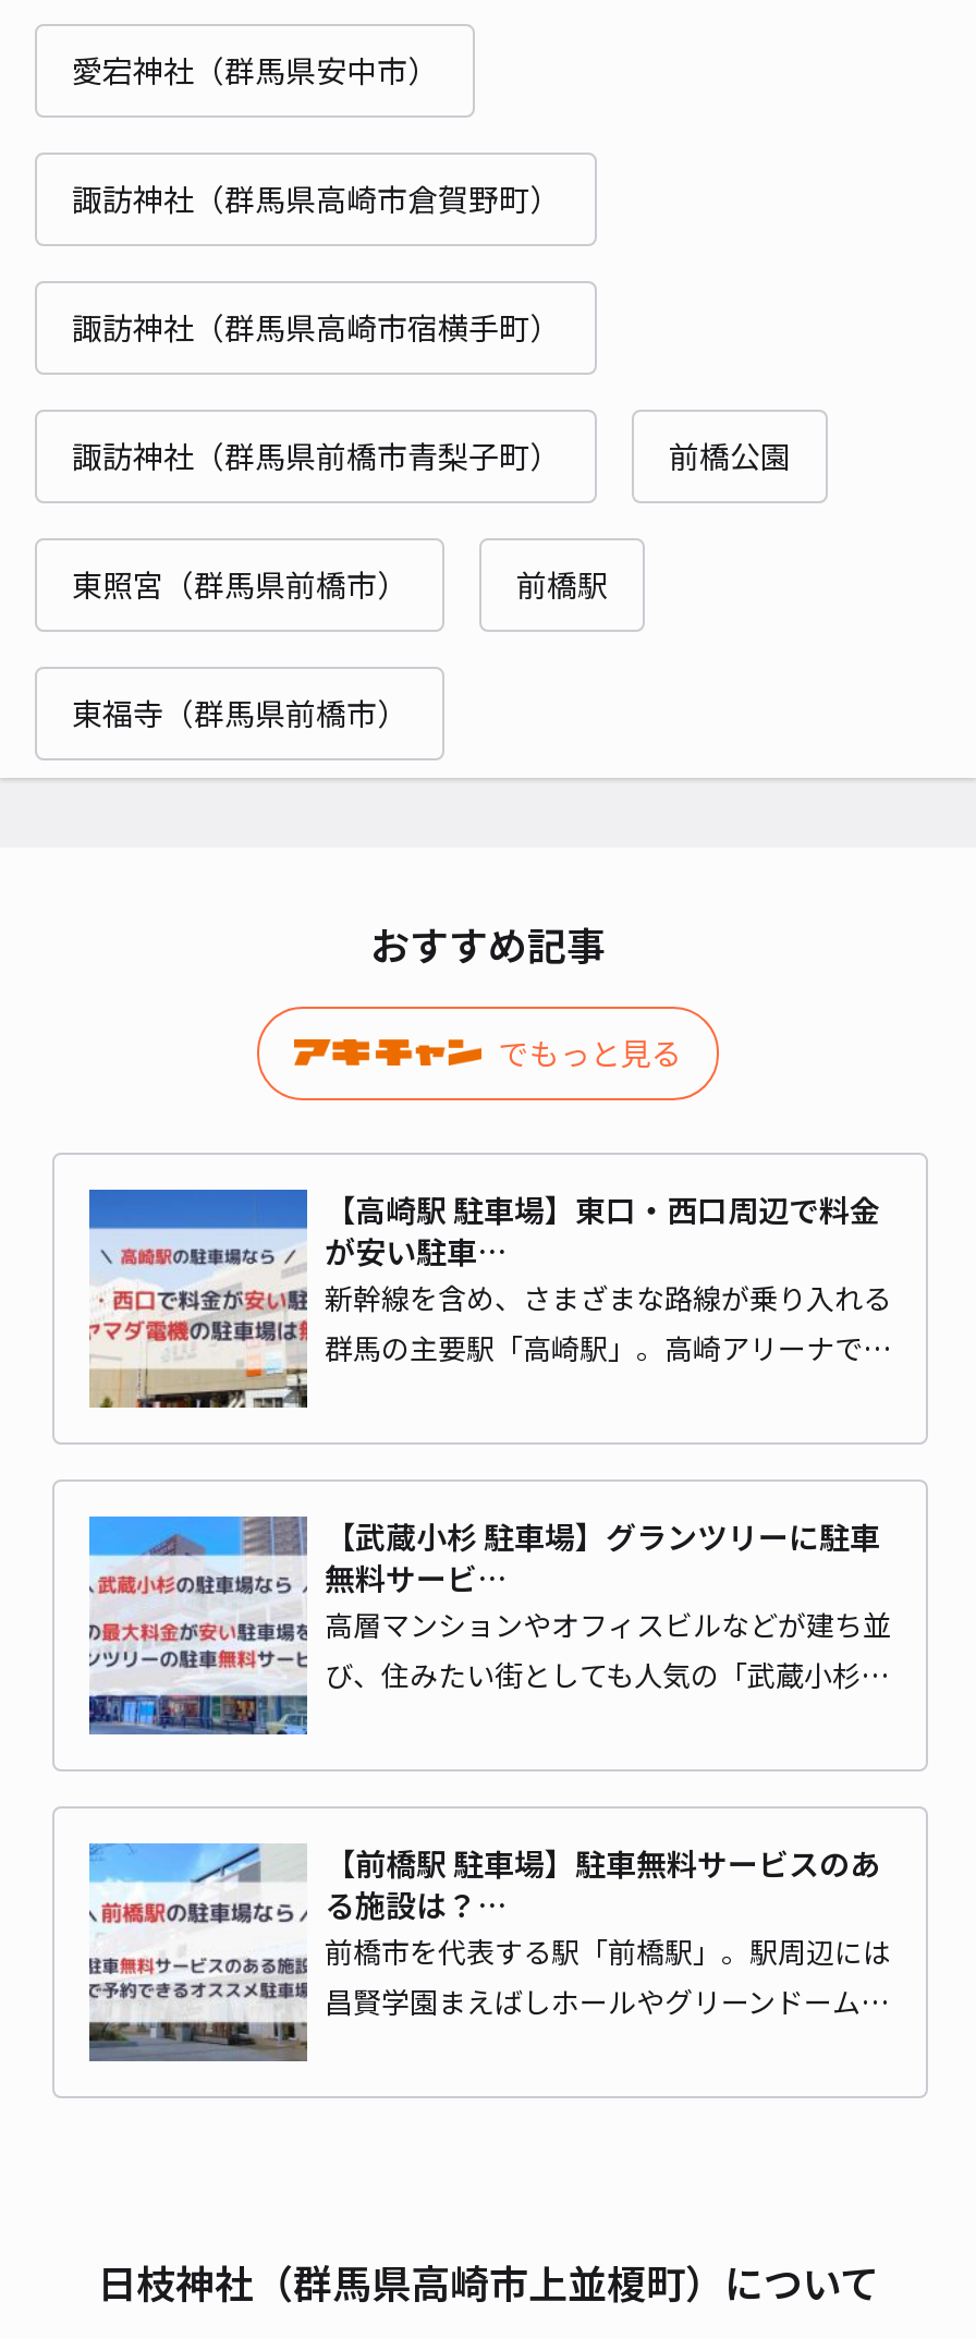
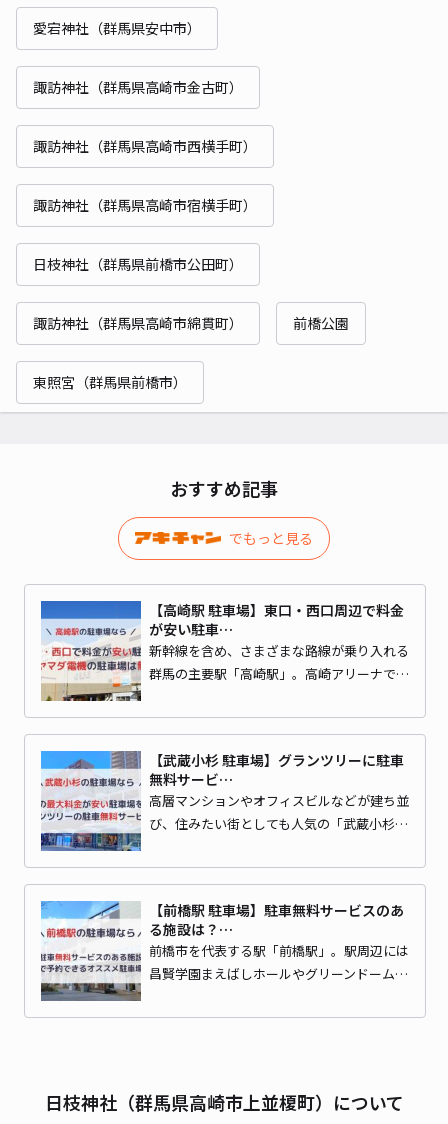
- 諏訪神社（群馬県高崎市倉賀野町）
+ 諏訪神社（群馬県高崎市金古町）
+ 諏訪神社（群馬県高崎市西横手町）

- 諏訪神社（群馬県前橋市青梨子町）
+ 日枝神社（群馬県前橋市公田町）
+ 諏訪神社（群馬県高崎市綿貫町）

moved down: 前橋公園 | 東照宮（群馬県前橋市）

- 前橋駅
- 東福寺（群馬県前橋市）
